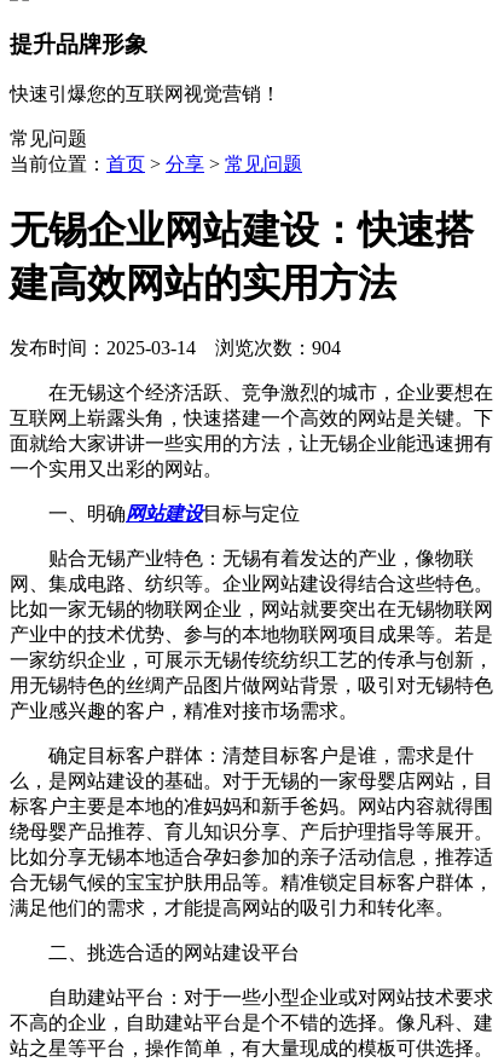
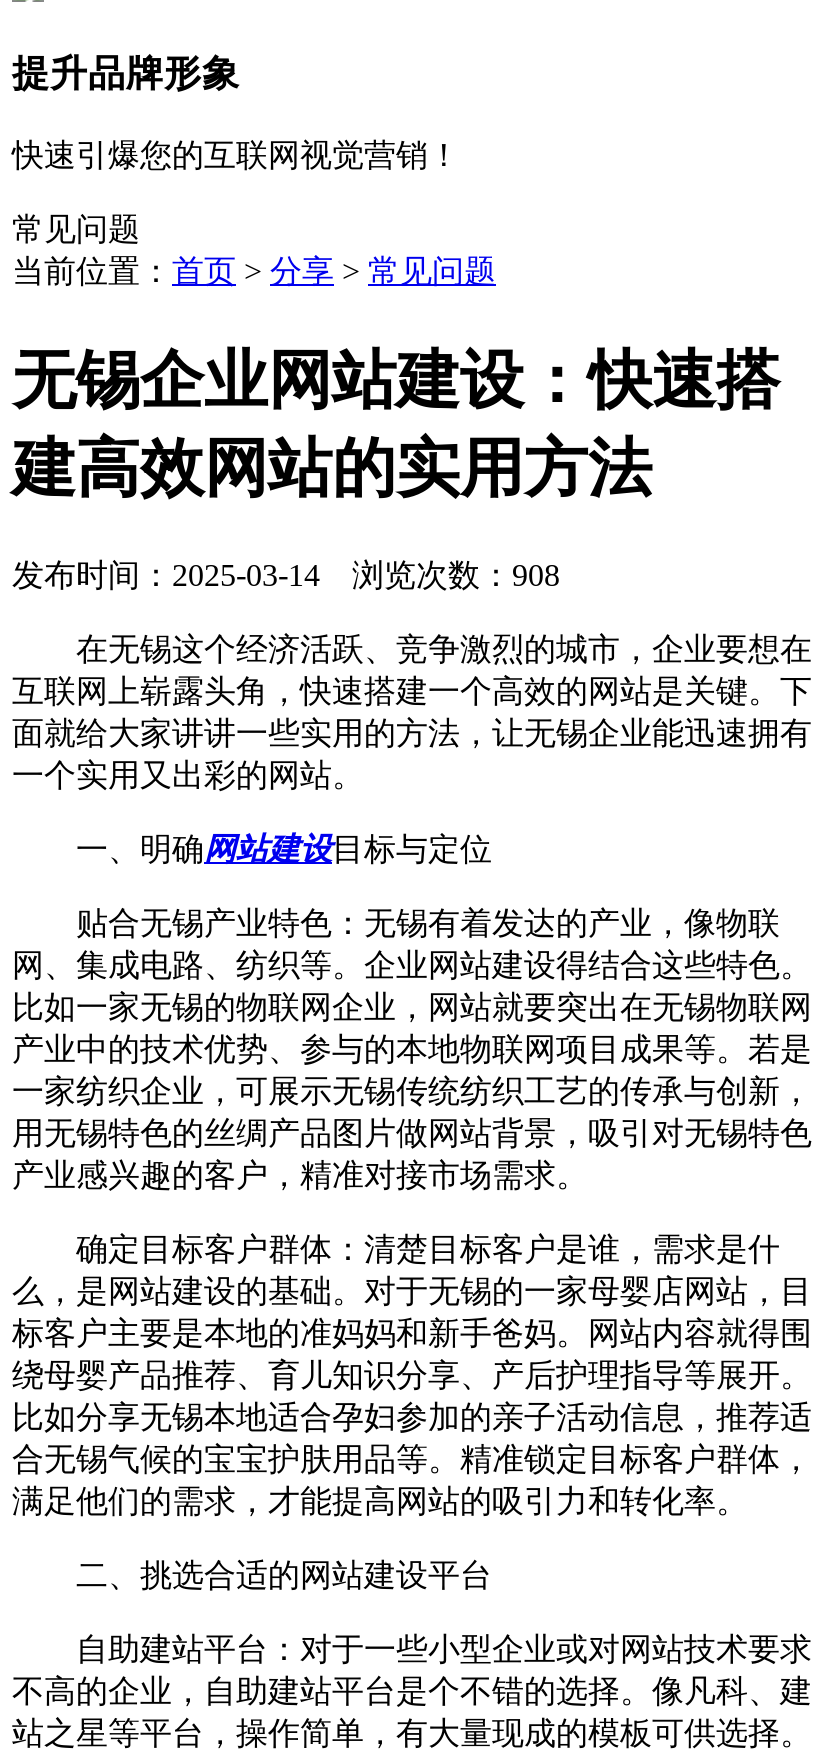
- 发布时间：2025-03-14 浏览次数：904
+ 发布时间：2025-03-14 浏览次数：908
